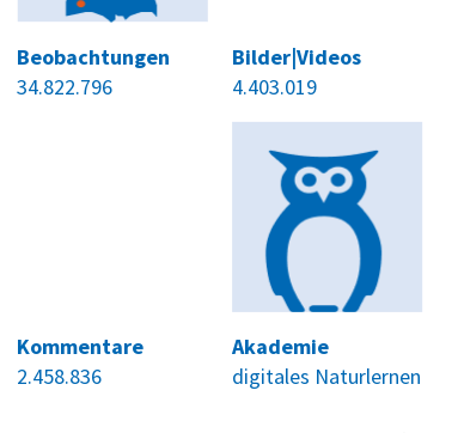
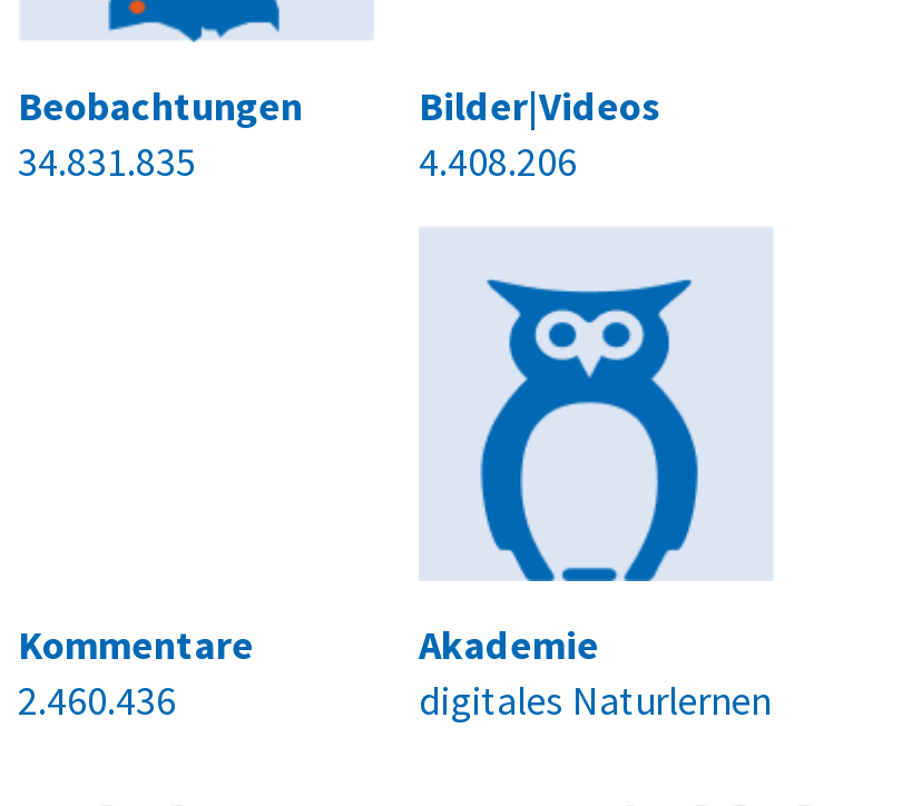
- 34.822.796
+ 34.831.835

- 4.403.019
+ 4.408.206

- 2.458.836
+ 2.460.436
